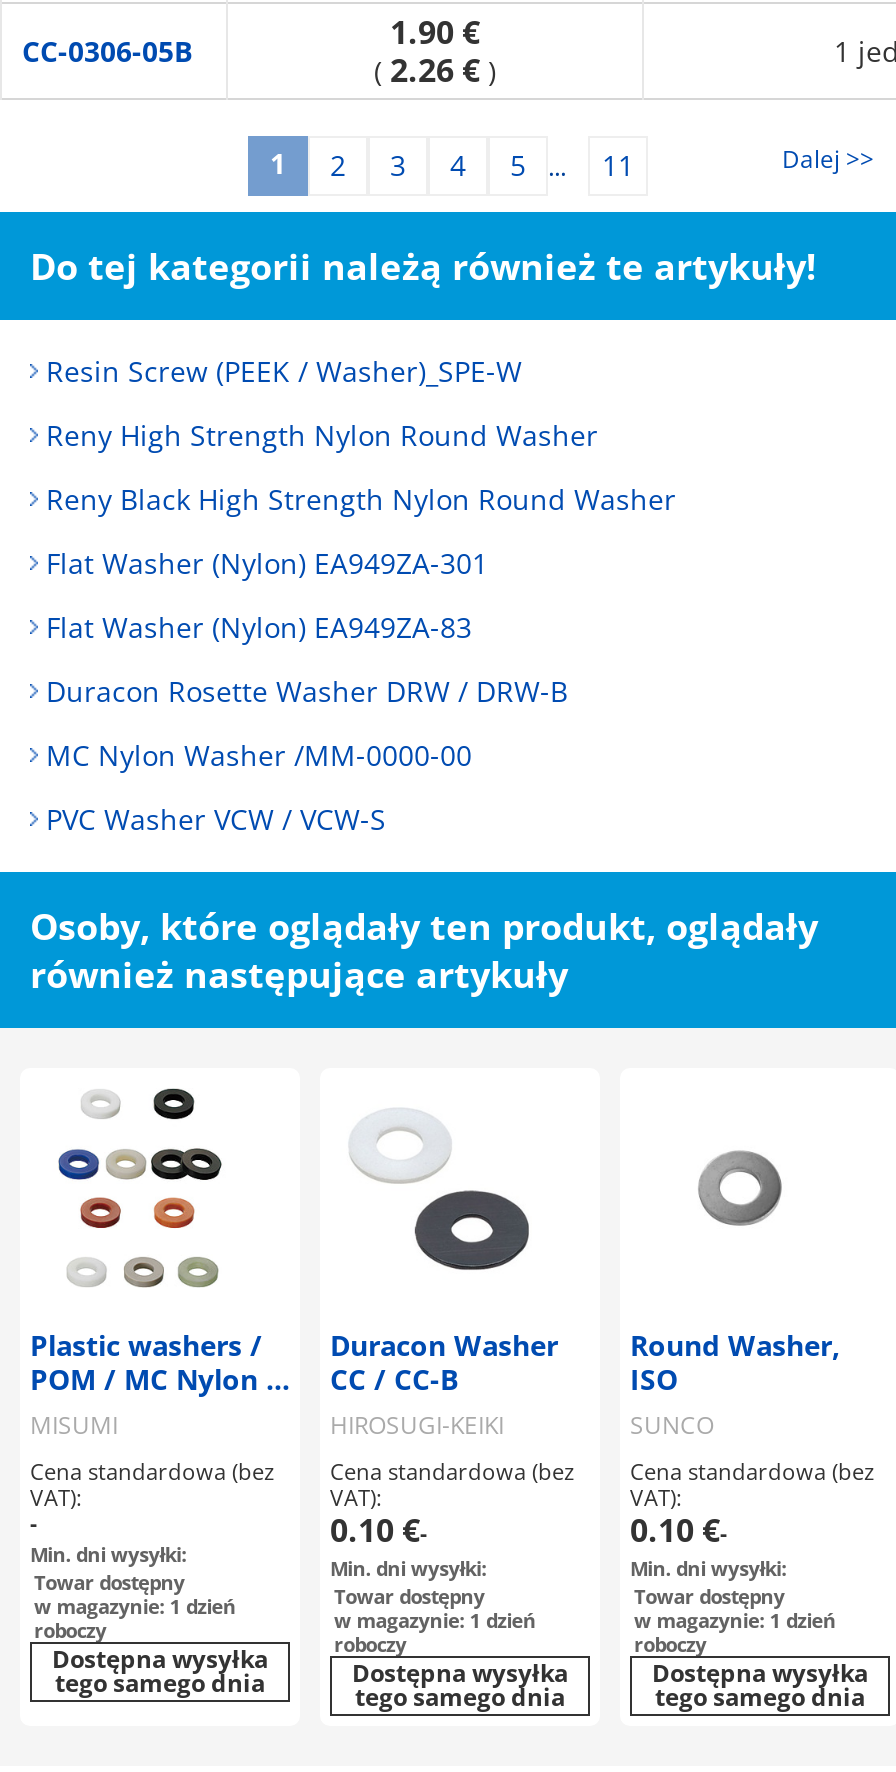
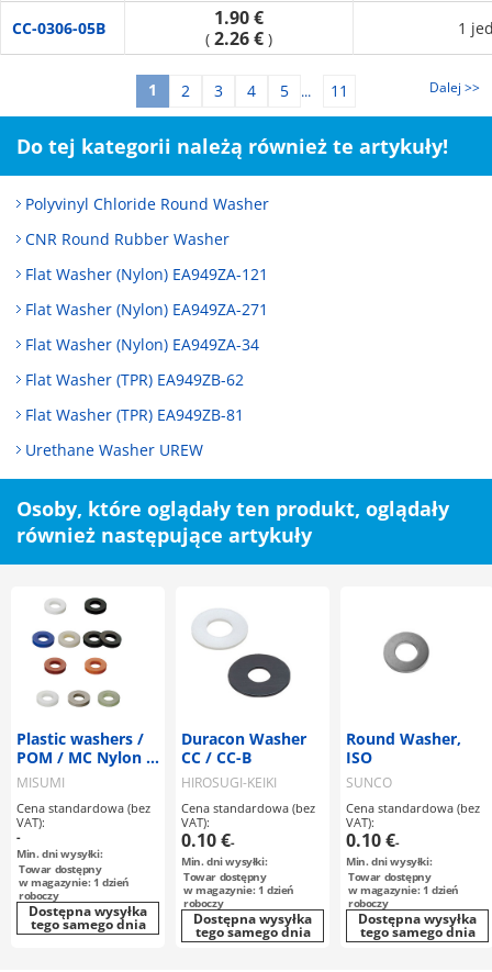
- Resin Screw (PEEK / Washer)_SPE-W
+ Polyvinyl Chloride Round Washer

- Reny High Strength Nylon Round Washer
+ CNR Round Rubber Washer

- Reny Black High Strength Nylon Round Washer
+ Flat Washer (Nylon) EA949ZA-121

- Flat Washer (Nylon) EA949ZA-301
+ Flat Washer (Nylon) EA949ZA-271

- Flat Washer (Nylon) EA949ZA-83
+ Flat Washer (Nylon) EA949ZA-34

- Duracon Rosette Washer DRW / DRW-B
+ Flat Washer (TPR) EA949ZB-62

- MC Nylon Washer /MM-0000-00
+ Flat Washer (TPR) EA949ZB-81

- PVC Washer VCW / VCW-S
+ Urethane Washer UREW
